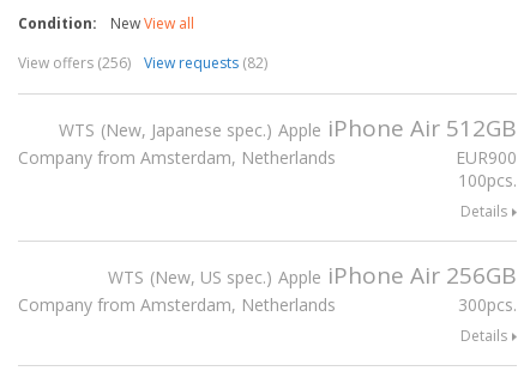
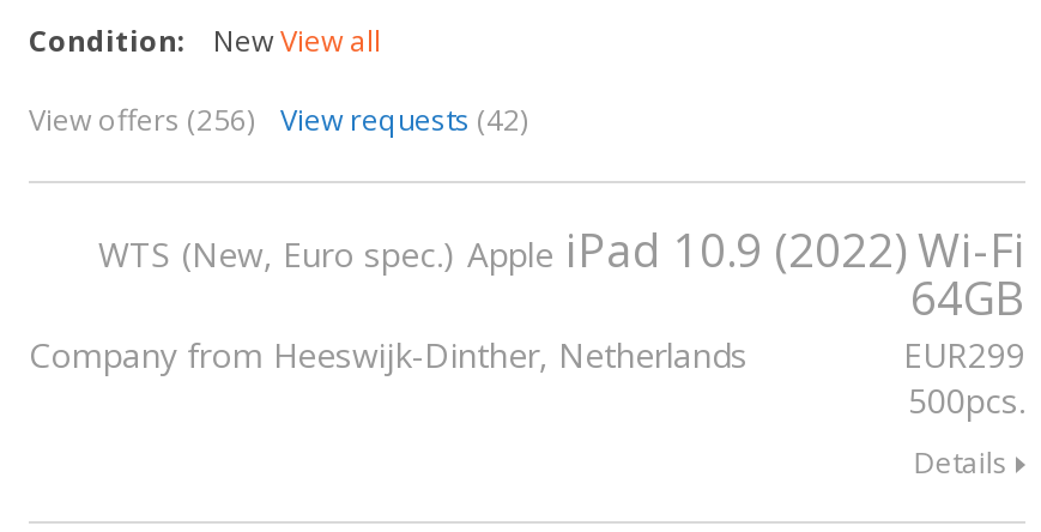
- View requests (82)
- WTS New, Japanese spec. Apple iPhone Air 512GB
- EUR900
- 100pcs.
+ View requests (42)
+ WTS New, Euro spec. Apple iPad 10.9 (2022) Wi-Fi
+ 64GB
+ EUR299
+ 500pcs.

- Company from Amsterdam, Netherlands
- Details
- WTS New, US spec. Apple iPhone Air 256GB
- 300pcs.
- Company from Amsterdam, Netherlands
+ Company from Heeswijk-Dinther, Netherlands
